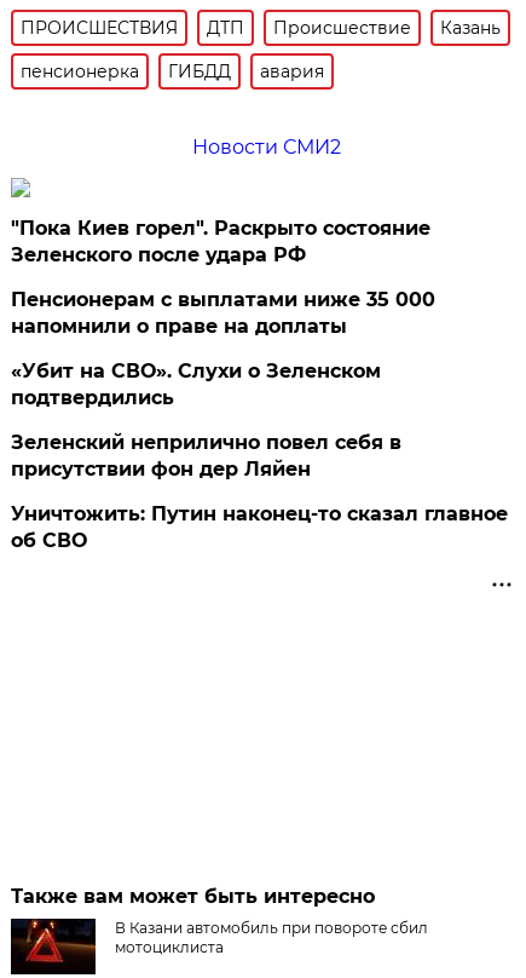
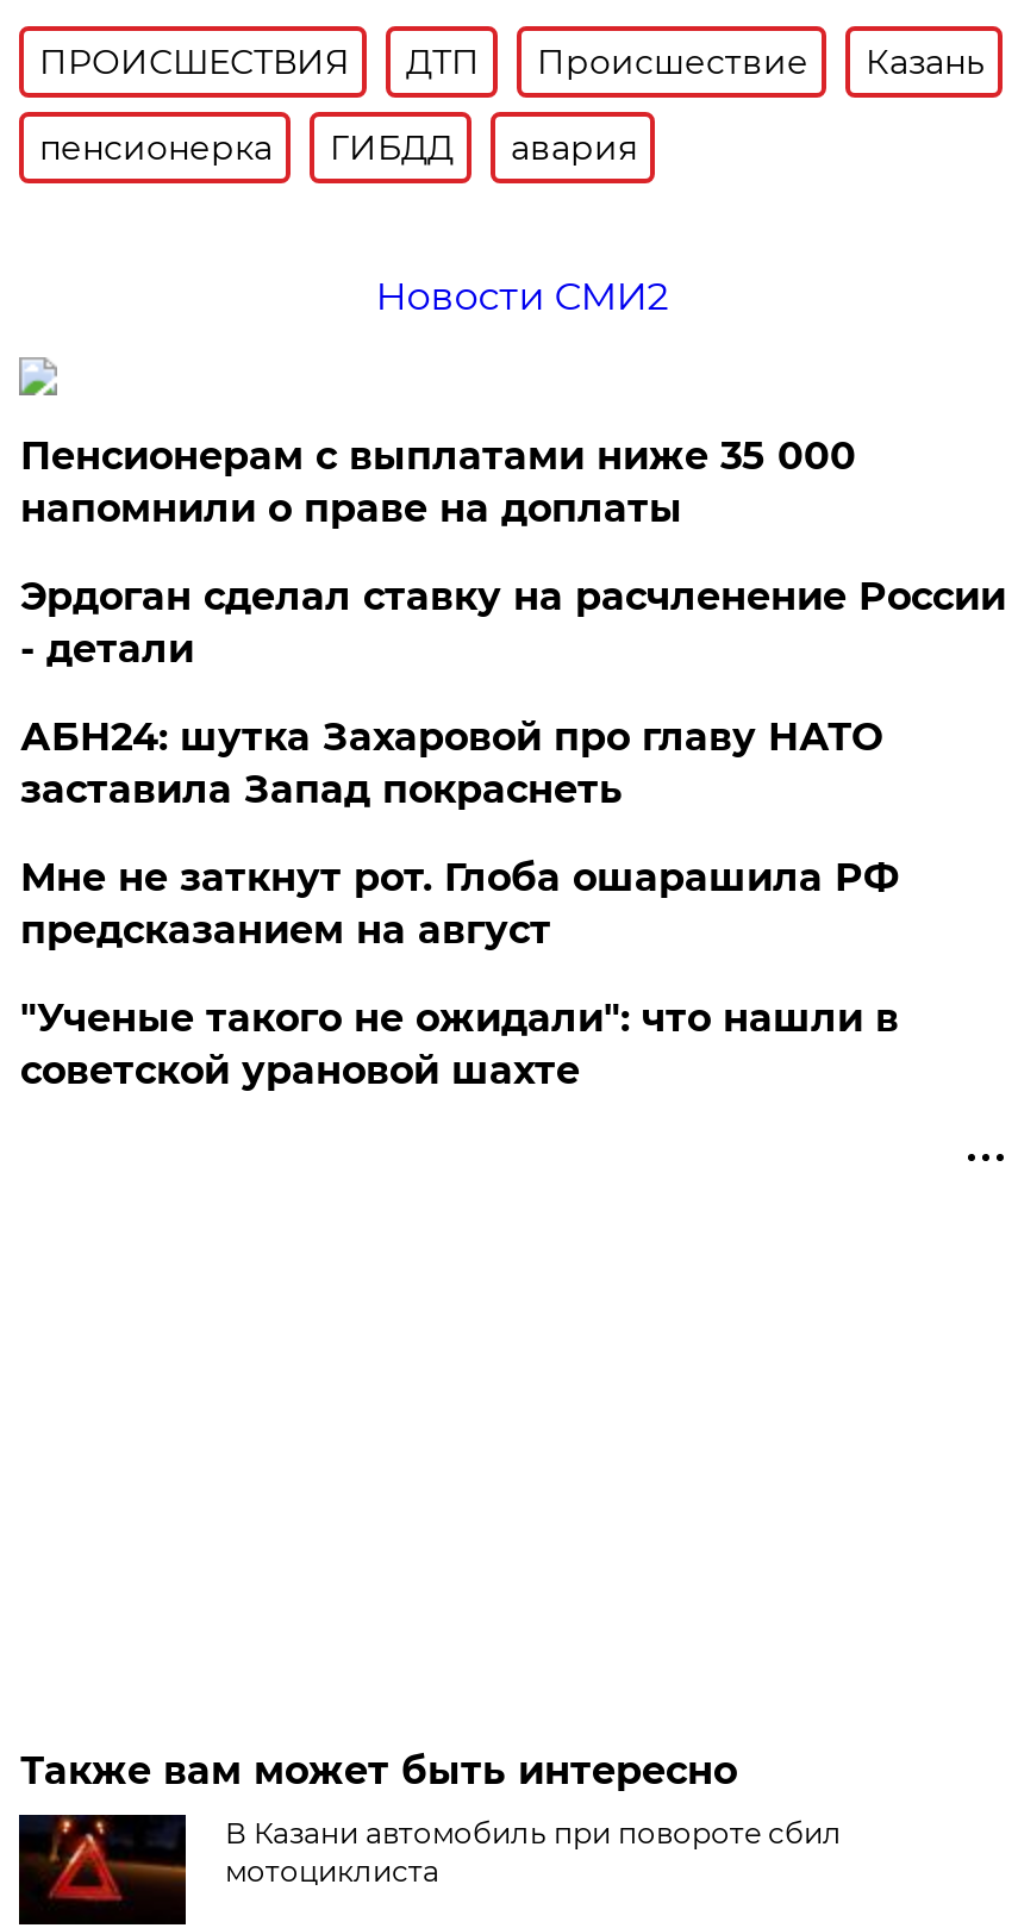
- "Пока Киев горел". Раскрыто состояние
- Зеленского после удара РФ

moved up: Пенсионерам с выплатами ниже 35 000 | напомнили о праве на доплаты

- «Убит на СВО». Слухи о Зеленском
- подтвердились
- Зеленский неприлично повел cебя в
- присутствии фон дер Ляйен
- Уничтожить: Путин наконец-то сказал главное
- об СВО
+ Эрдоган сделал ставку на расчленение России
+ - детали
+ АБН24: шутка Захаровой про главу НАТО
+ заставила Запад покраснеть
+ Мне не заткнут рот. Глоба ошарашила РФ
+ предсказанием на август
+ "Ученые такого не ожидали": что нашли в
+ советской урановой шахте
